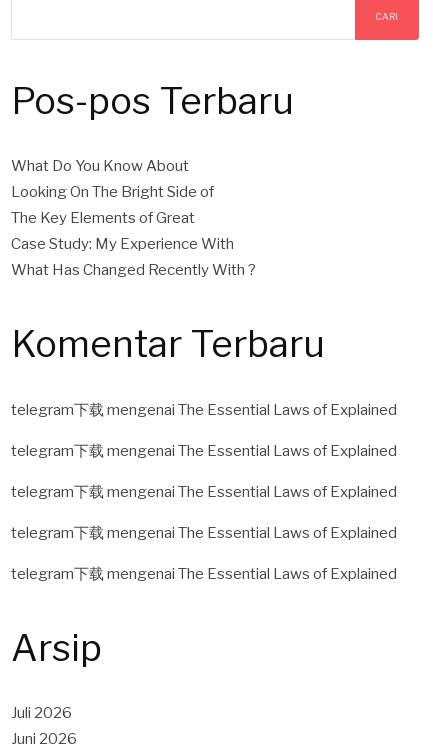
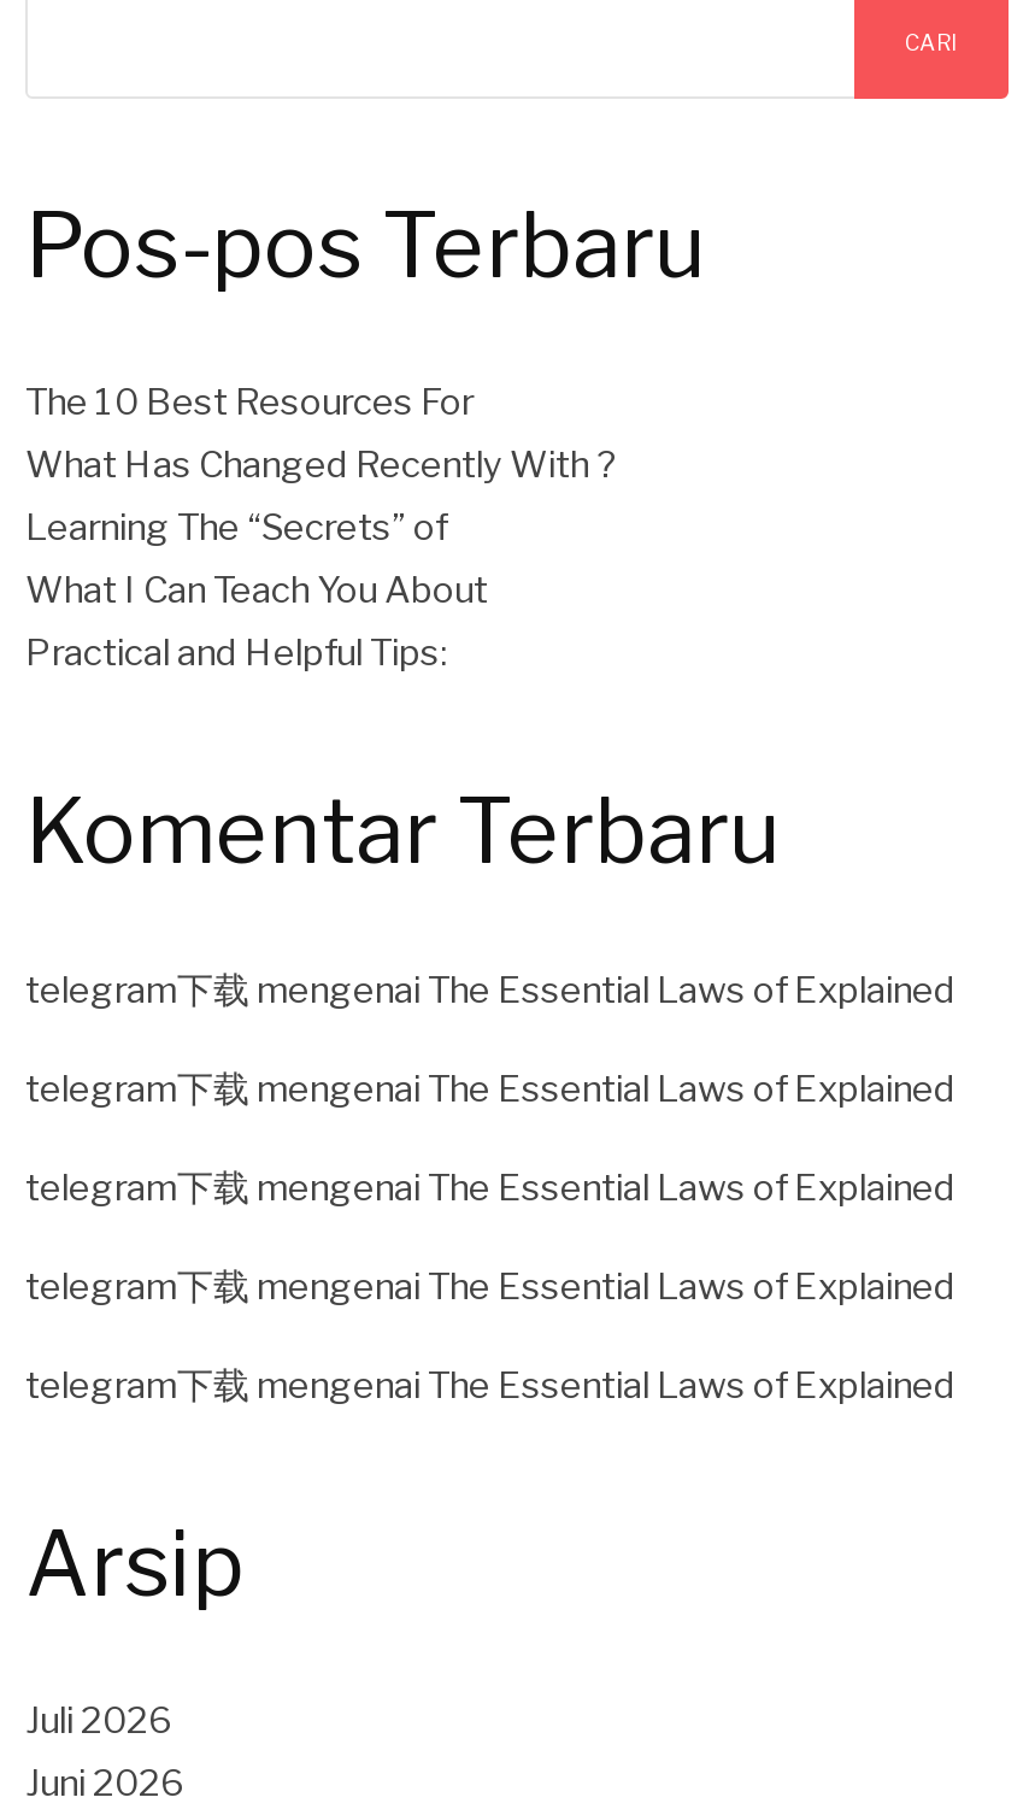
- What Do You Know About
- Looking On The Bright Side of
- The Key Elements of Great
- Case Study: My Experience With
+ The 10 Best Resources For

moved up: What Has Changed Recently With ?

+ Learning The “Secrets” of
+ What I Can Teach You About
+ Practical and Helpful Tips:
